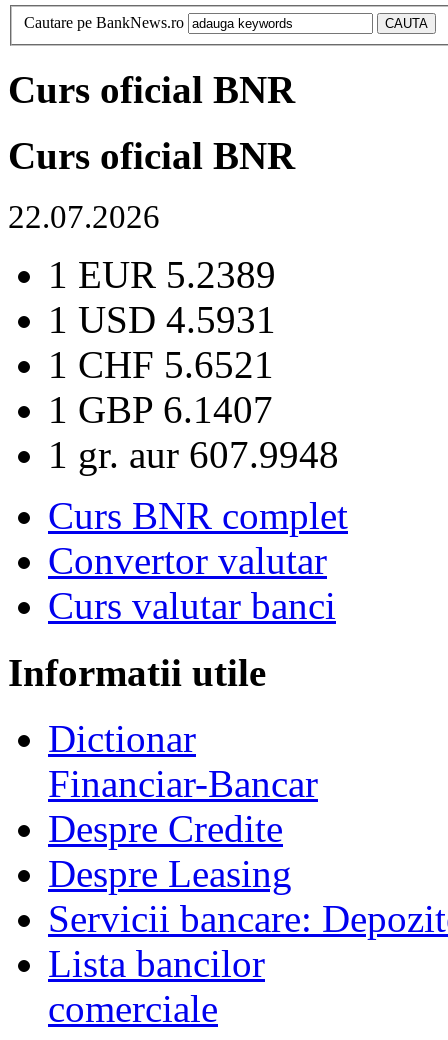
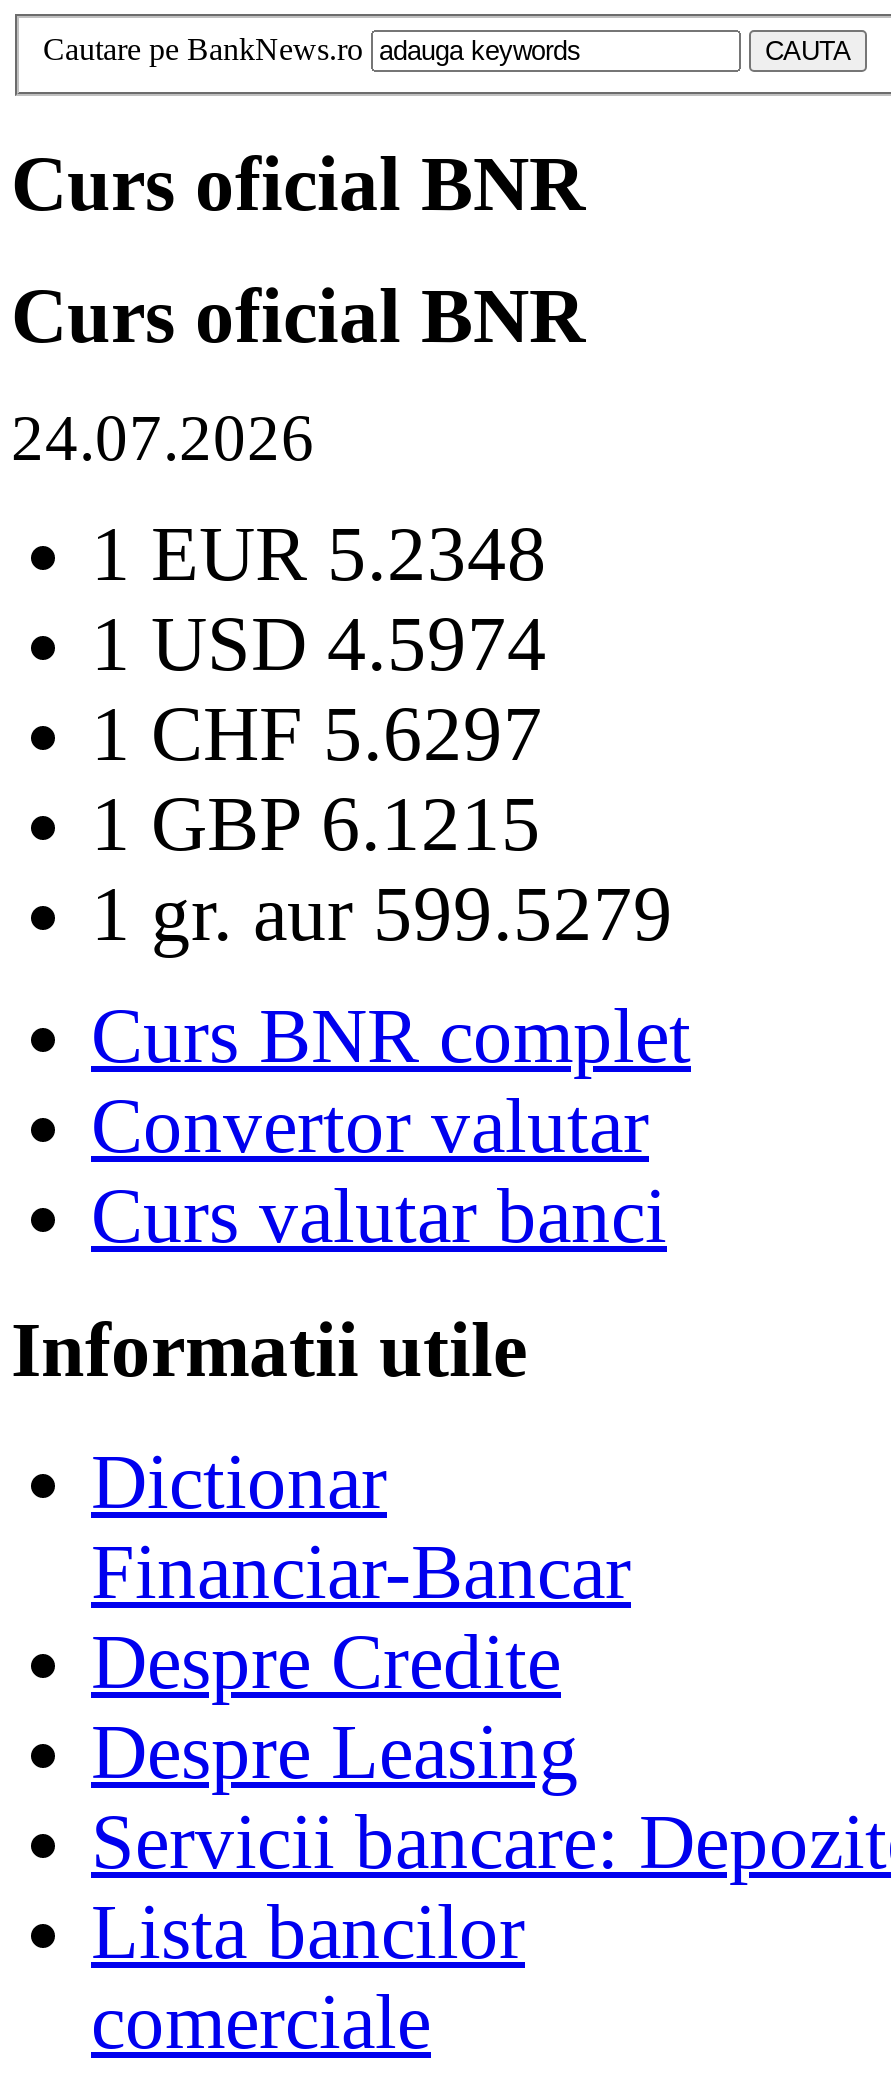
- 22.07.2026
+ 24.07.2026

- 1 EUR 5.2389
+ 1 EUR 5.2348

- 1 USD 4.5931
+ 1 USD 4.5974

- 1 CHF 5.6521
+ 1 CHF 5.6297

- 1 GBP 6.1407
+ 1 GBP 6.1215

- 1 gr. aur 607.9948
+ 1 gr. aur 599.5279
